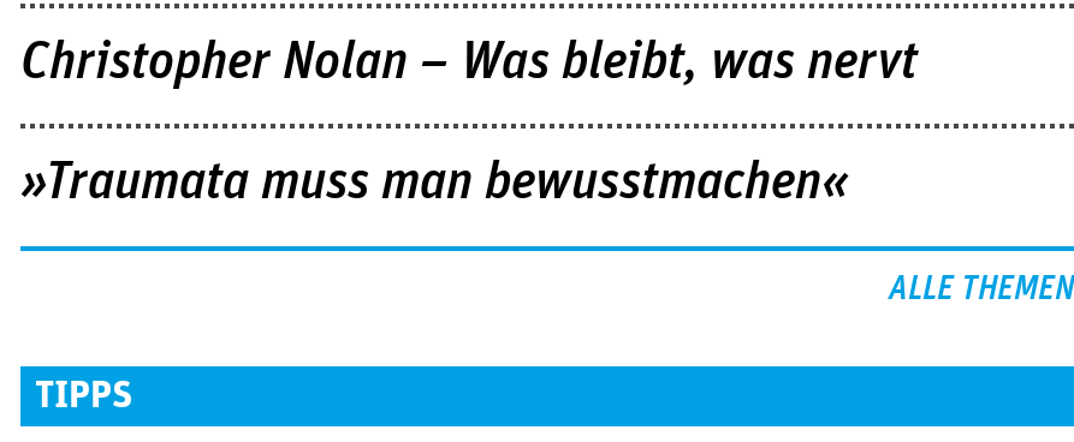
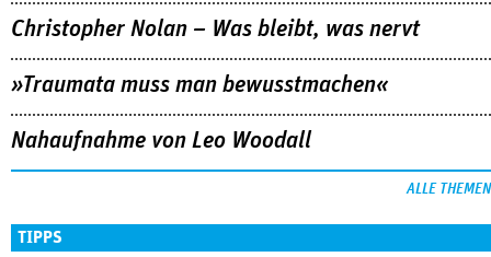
+ Nahaufnahme von Leo Woodall
